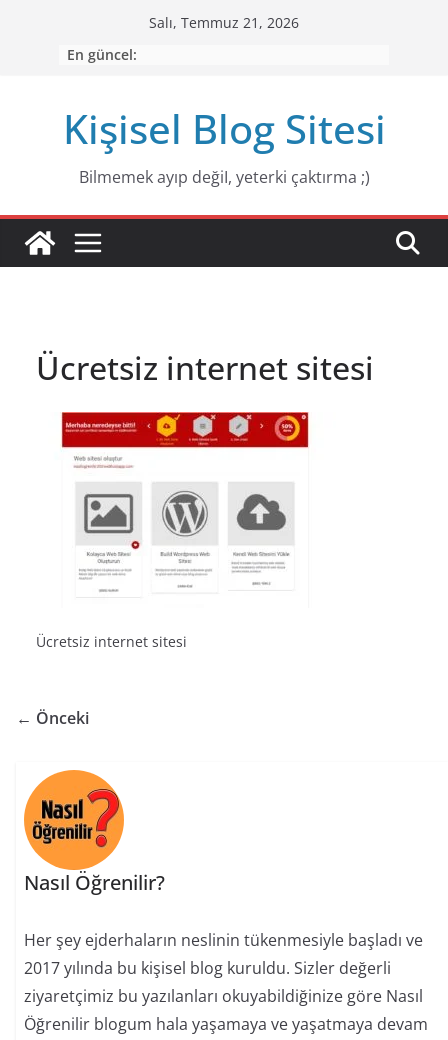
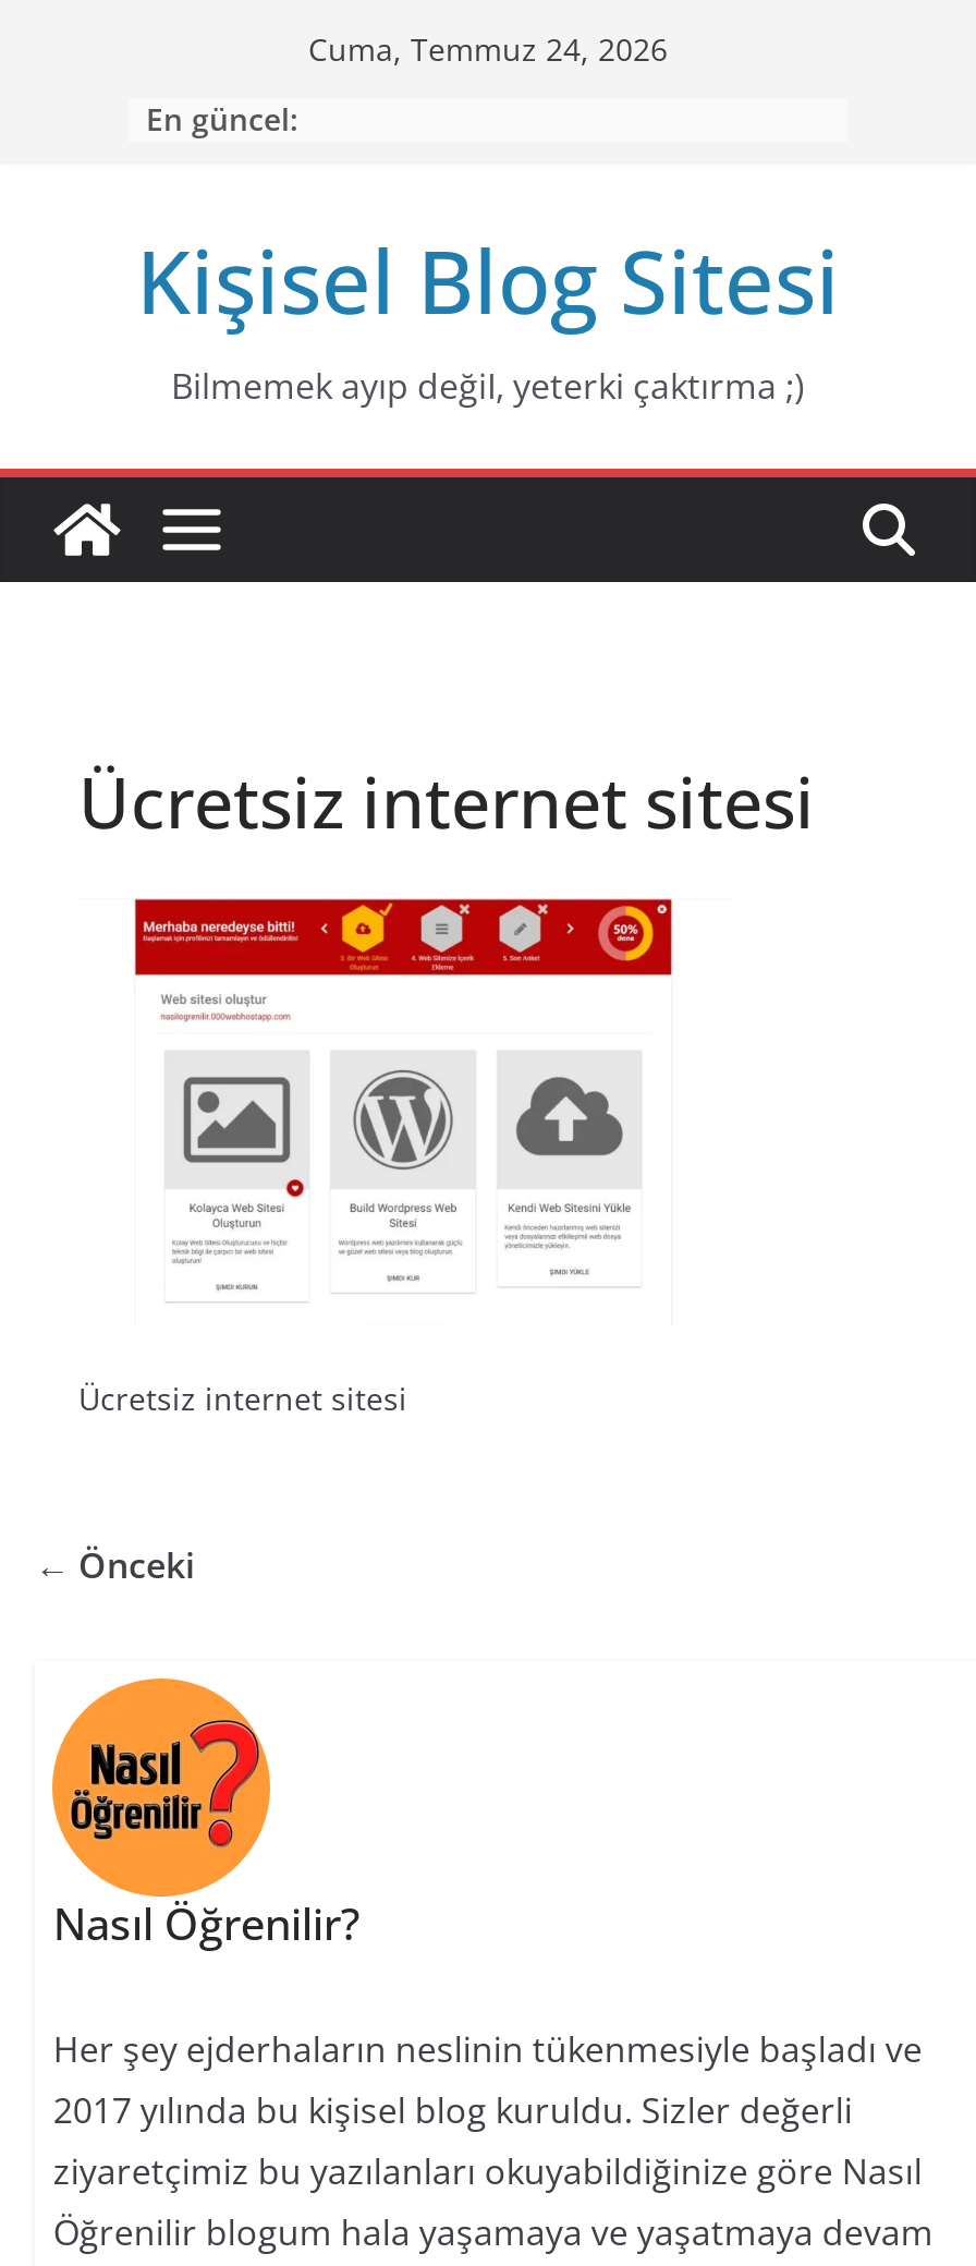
- Salı, Temmuz 21, 2026
+ Cuma, Temmuz 24, 2026
